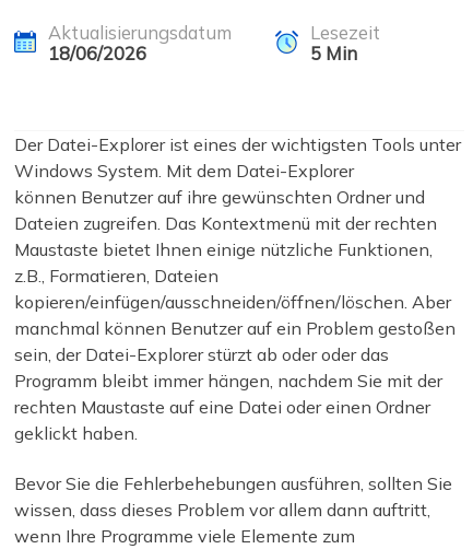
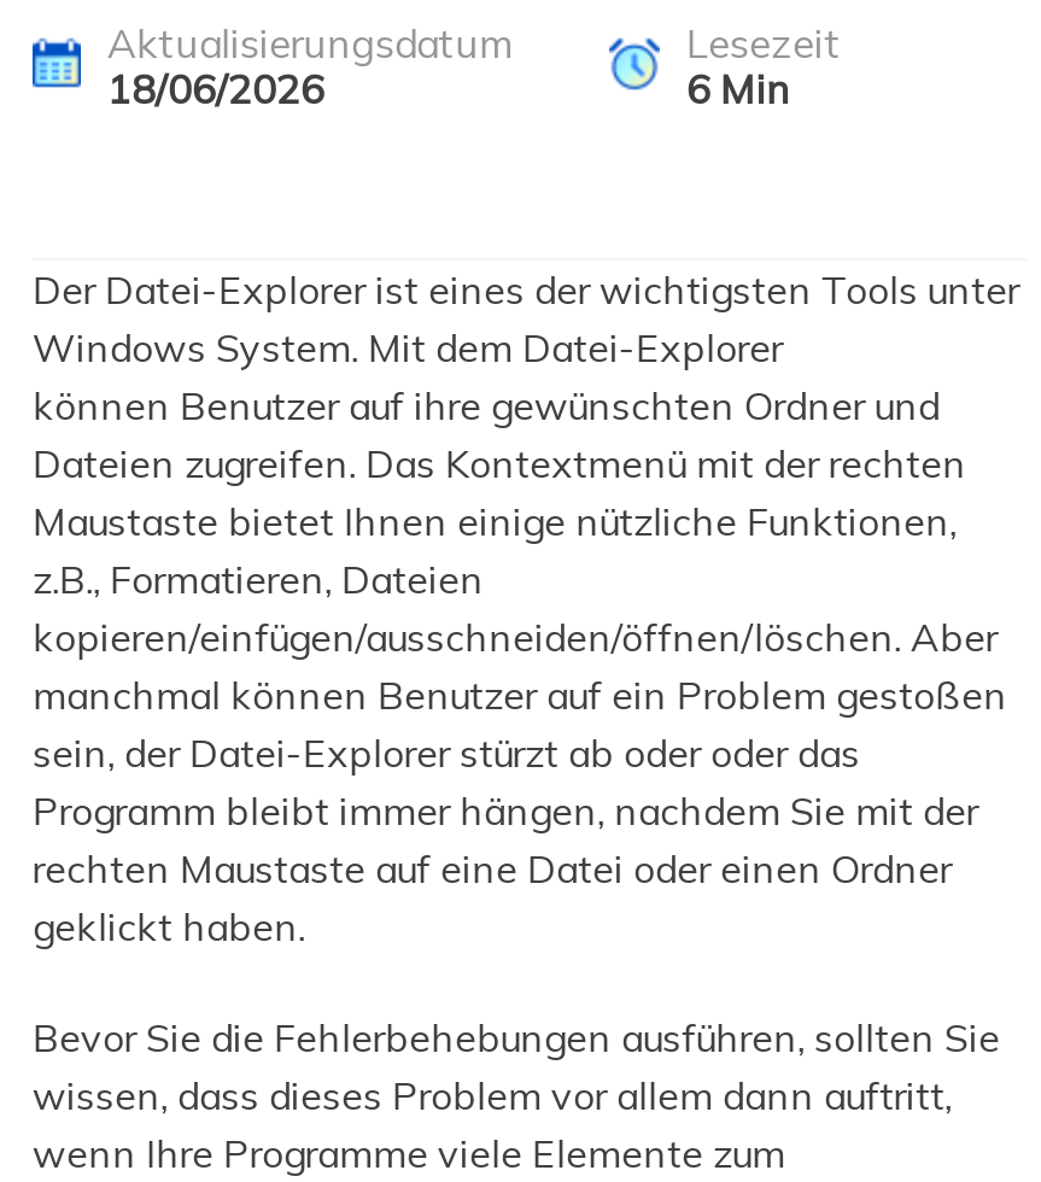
- 5 Min
+ 6 Min
